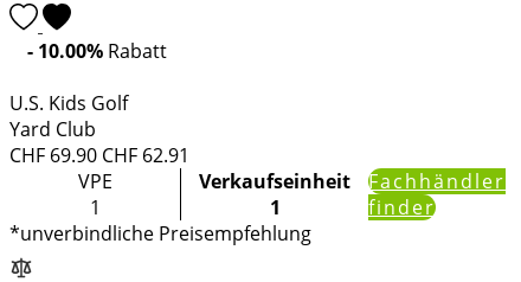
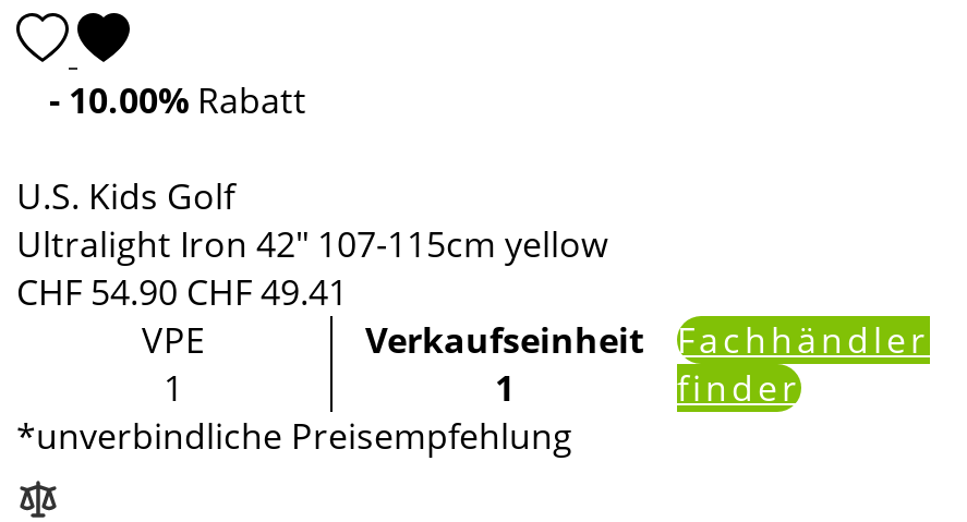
- Yard Club
- CHF 69.90 CHF 62.91
+ Ultralight Iron 42" 107-115cm yellow
+ CHF 54.90 CHF 49.41
